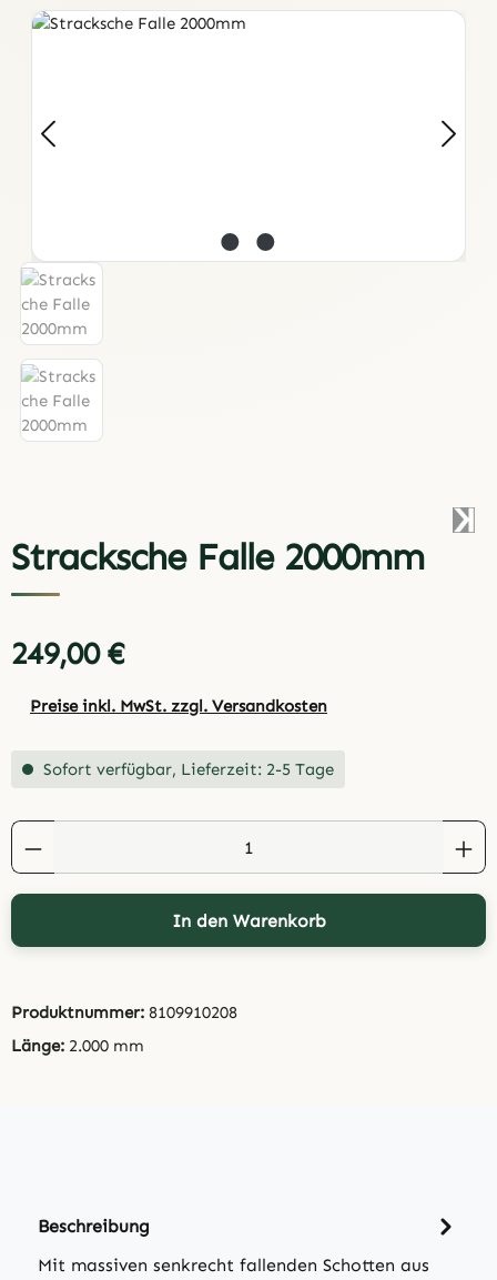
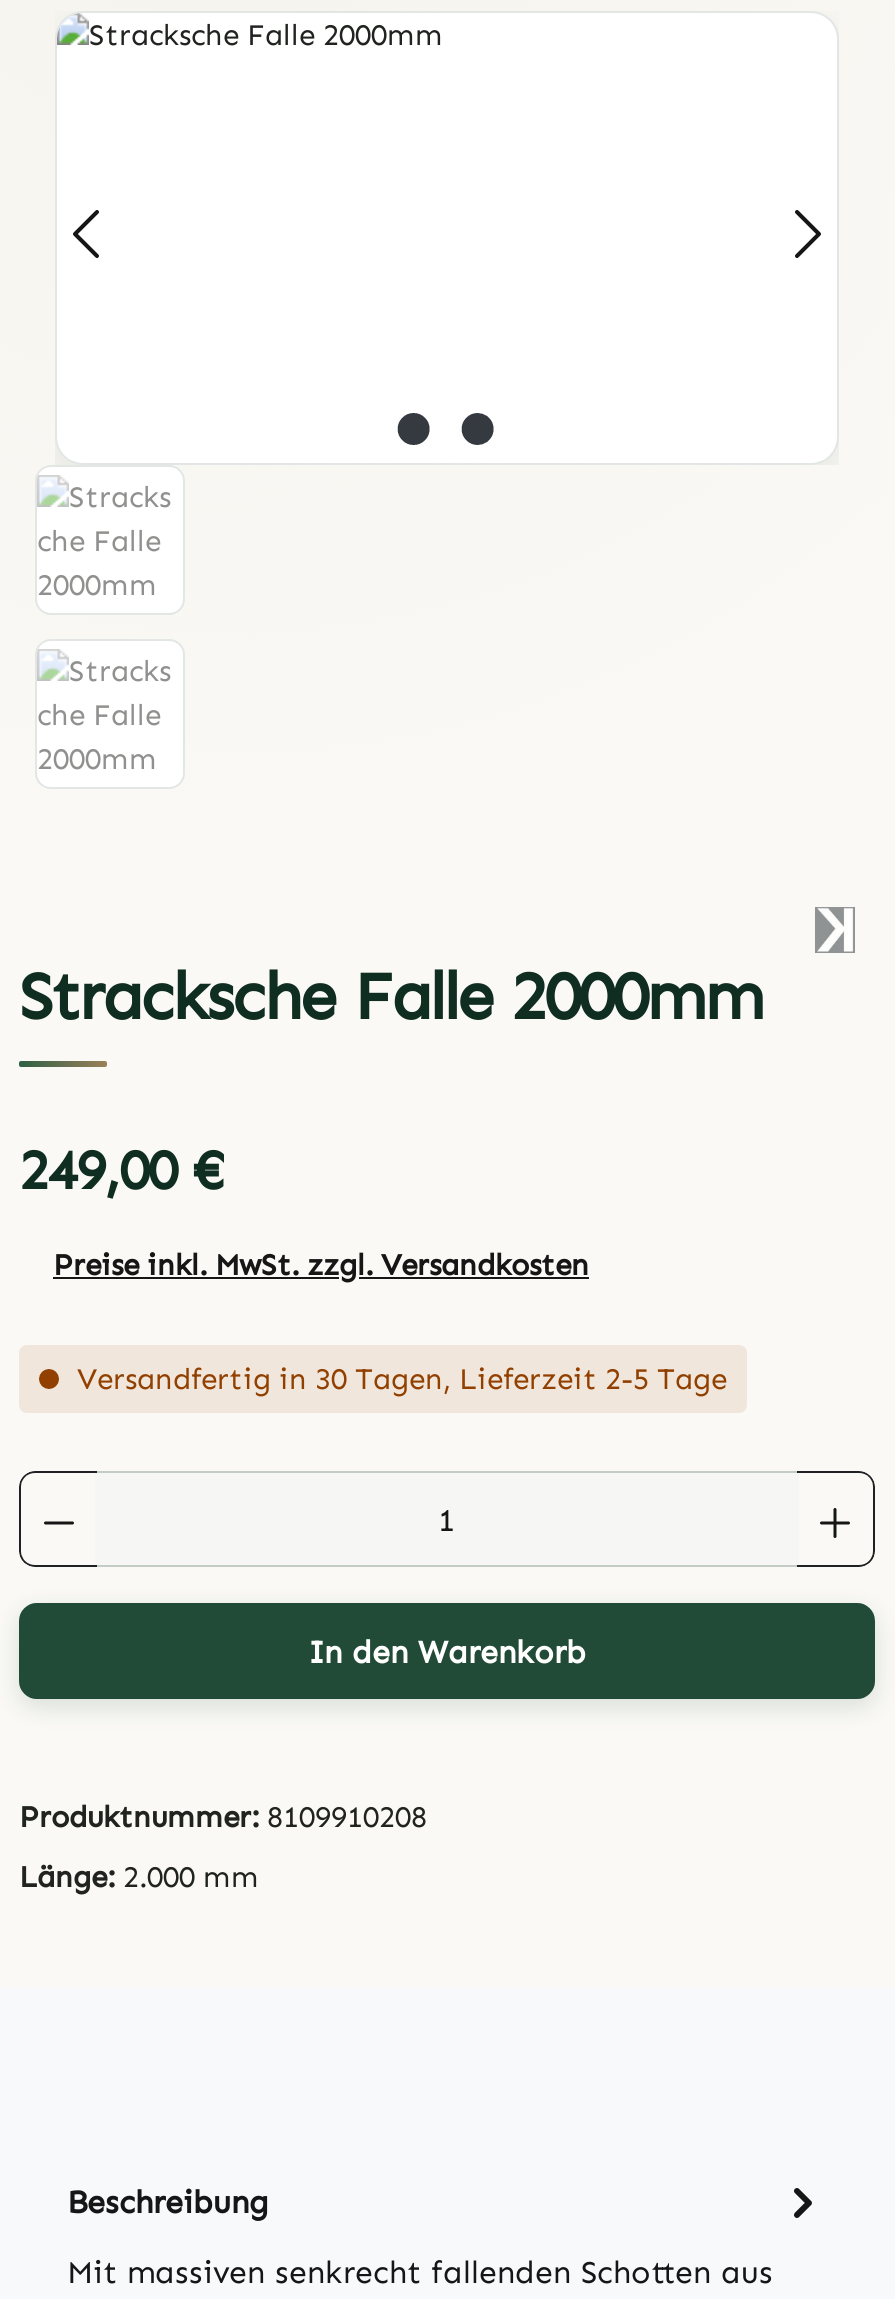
- Sofort verfügbar, Lieferzeit: 2-5 Tage
+ Versandfertig in 30 Tagen, Lieferzeit 2-5 Tage
